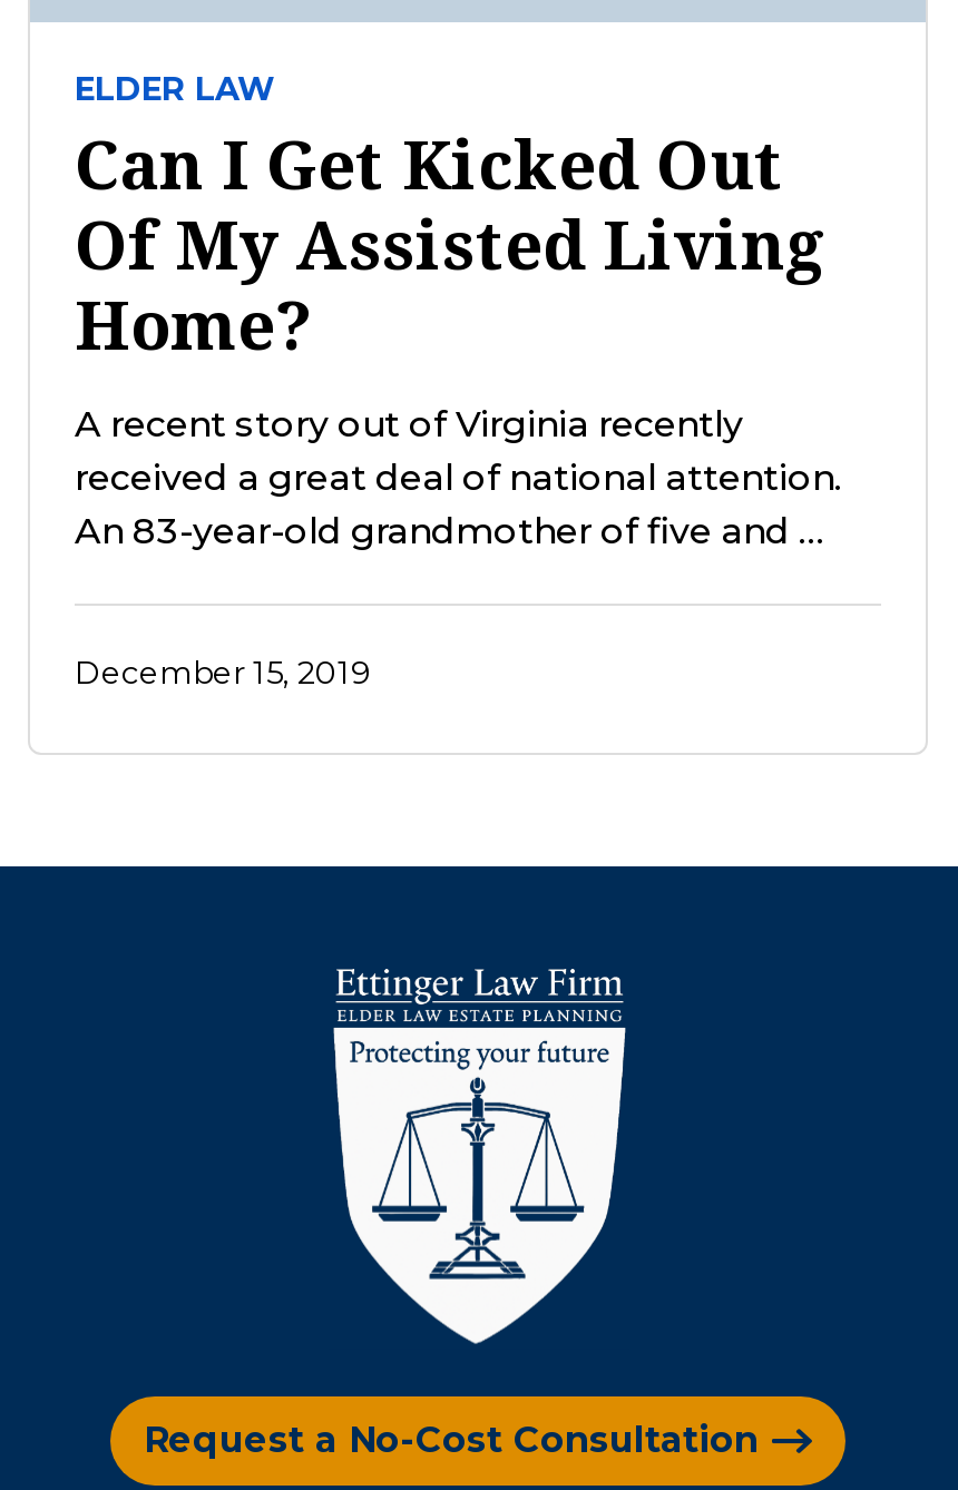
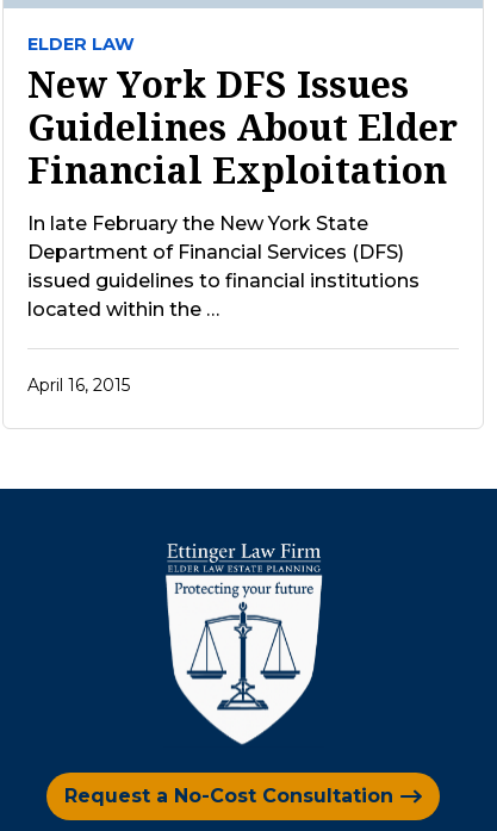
- Can I Get Kicked Out
- Of My Assisted Living
- Home?
- A recent story out of Virginia recently
- received a great deal of national attention.
- An 83-year-old grandmother of five and …
+ New York DFS Issues
+ Guidelines About Elder
+ Financial Exploitation
+ In late February the New York State
+ Department of Financial Services (DFS)
+ issued guidelines to financial institutions
+ located within the …

- December 15, 2019
+ April 16, 2015
